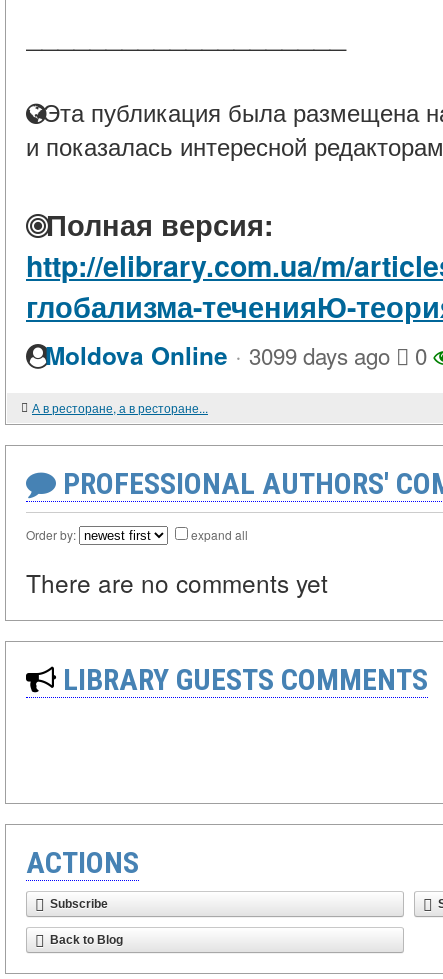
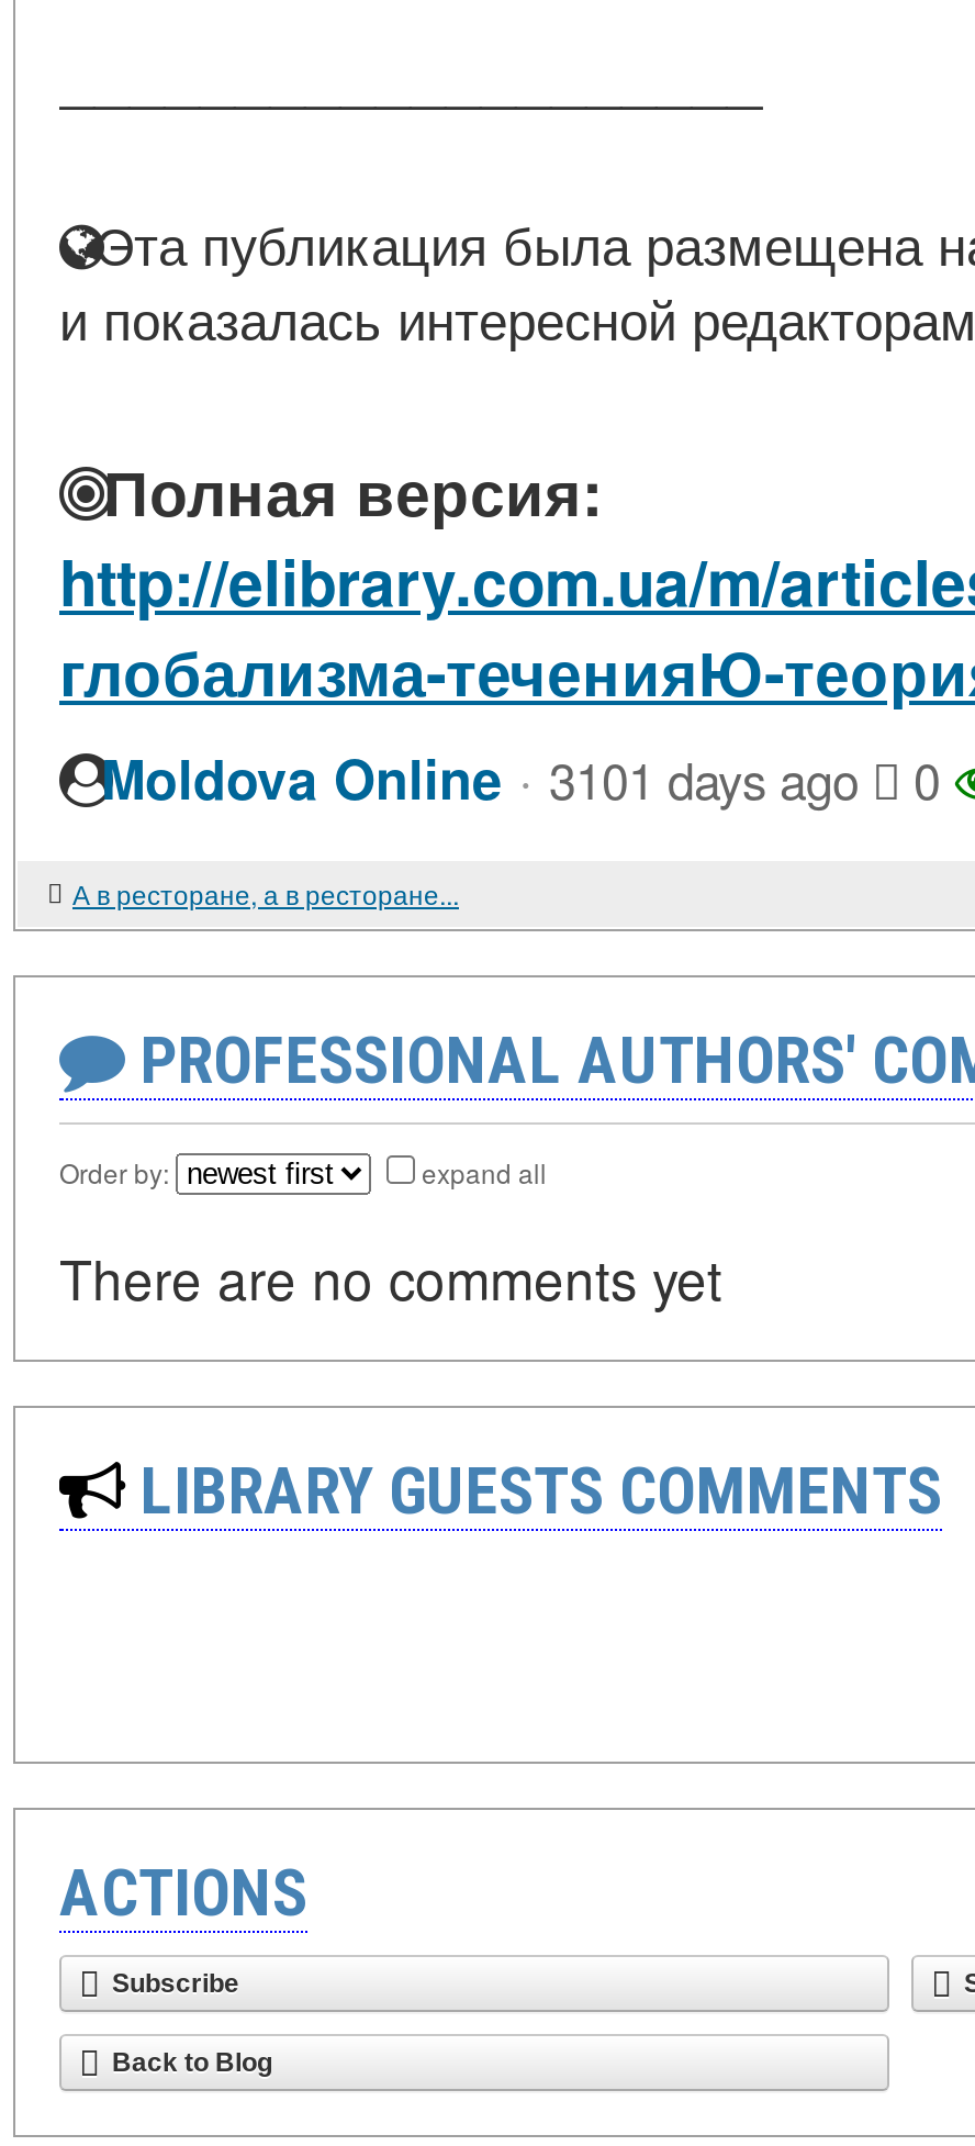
- Moldova Online · 3099 days ago 0
+ Moldova Online · 3101 days ago 0
